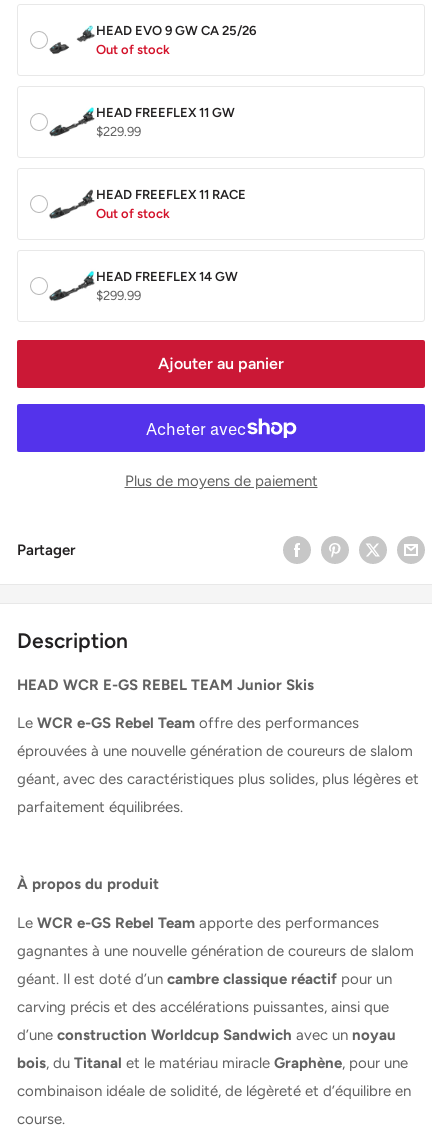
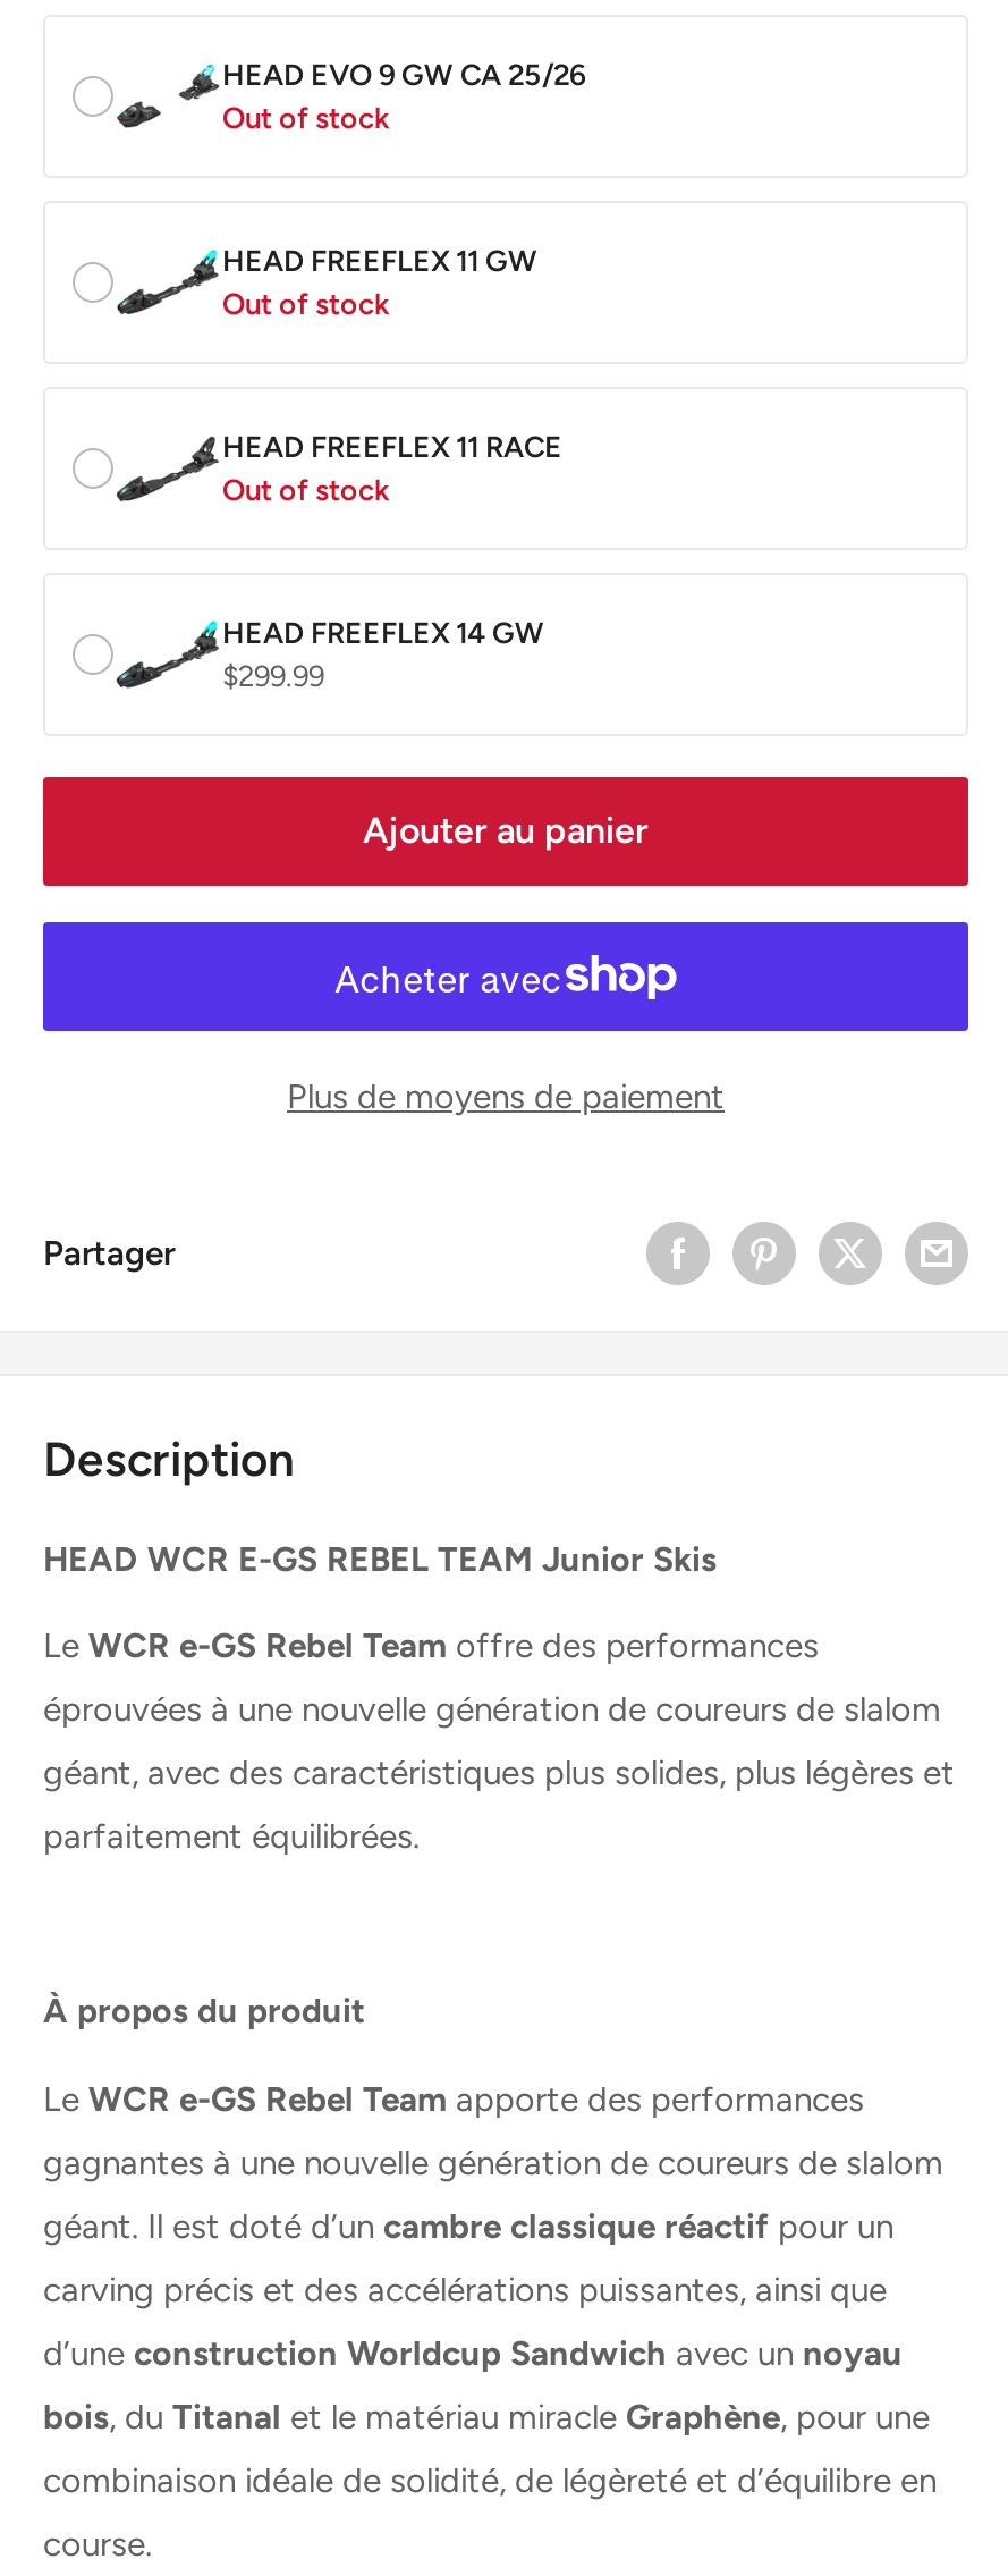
- $229.99
+ Out of stock
